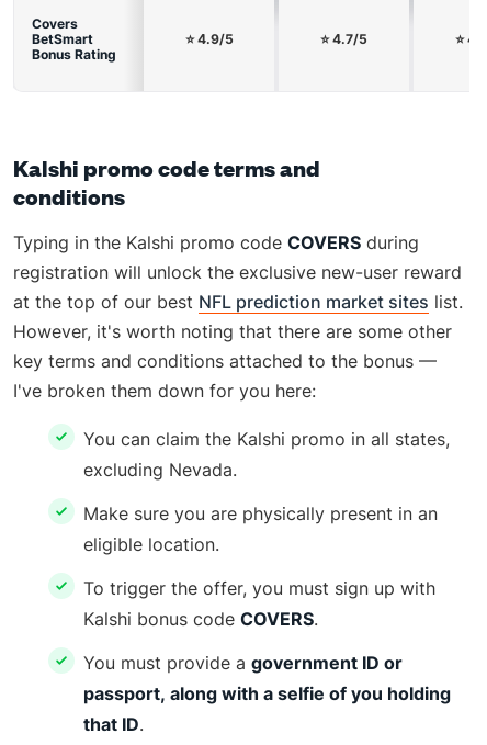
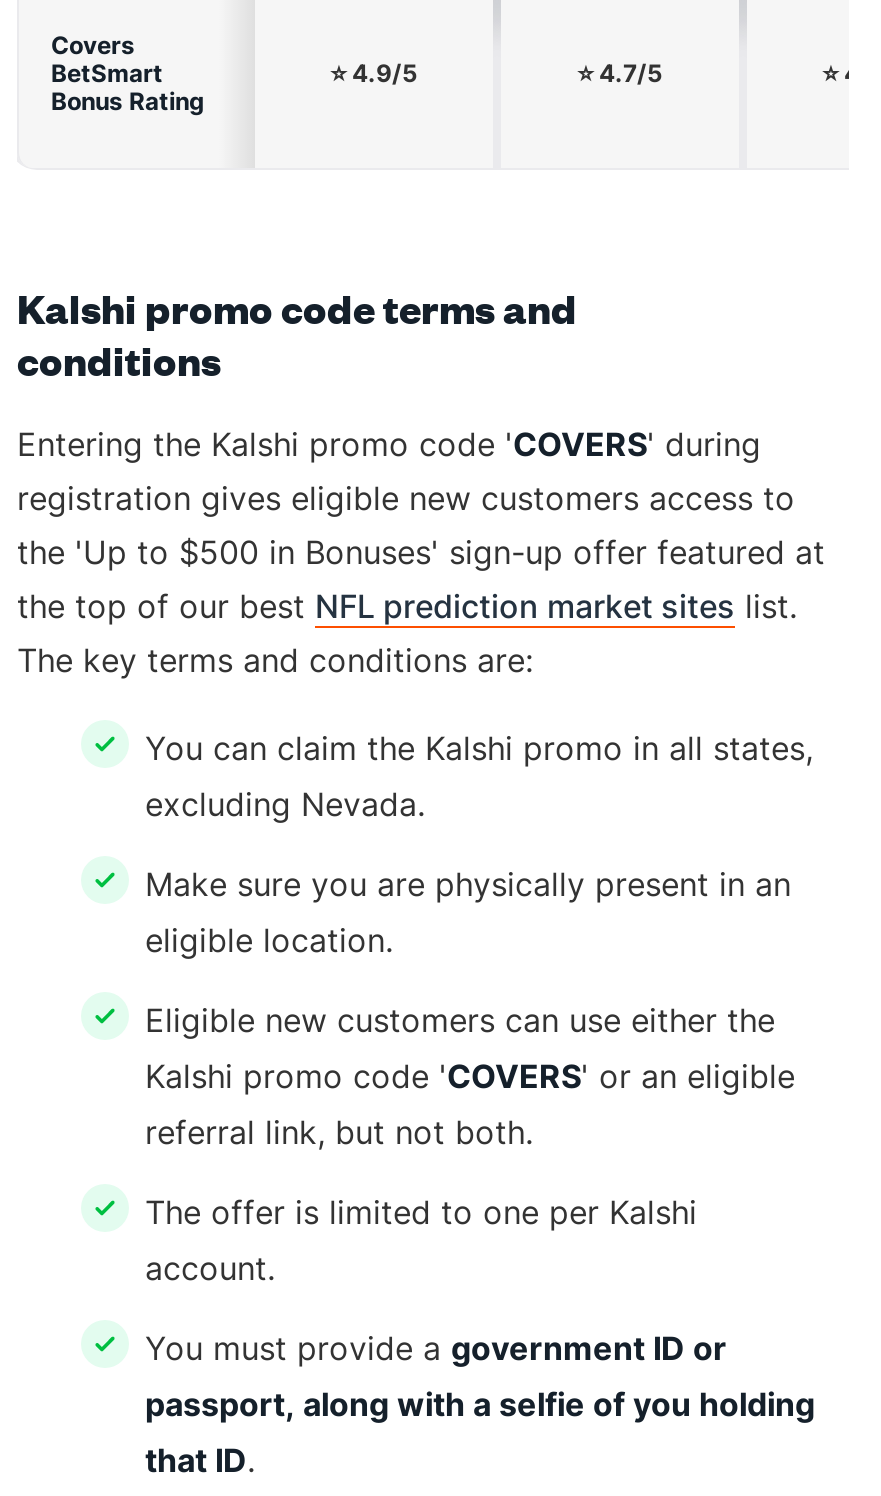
- Typing in the Kalshi promo code COVERS during
- registration will unlock the exclusive new-user reward
- at the top of our best NFL prediction market sites list.
- However, it's worth noting that there are some other
- key terms and conditions attached to the bonus —
- I've broken them down for you here:
+ Entering the Kalshi promo code ' COVERS ' during
+ registration gives eligible new customers access to
+ the 'Up to $500 in Bonuses' sign-up offer featured at
+ the top of our best NFL prediction market sites list.
+ The key terms and conditions are:

moved up: You can claim the Kalshi promo in all states, | excluding Nevada. | Make sure you are physically present in an | eligible location.

- To trigger the offer, you must sign up with
- Kalshi bonus code COVERS.
+ Eligible new customers can use either the
+ Kalshi promo code ' COVERS ' or an eligible
+ referral link, but not both.
+ The offer is limited to one per Kalshi
+ account.
